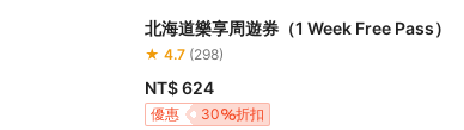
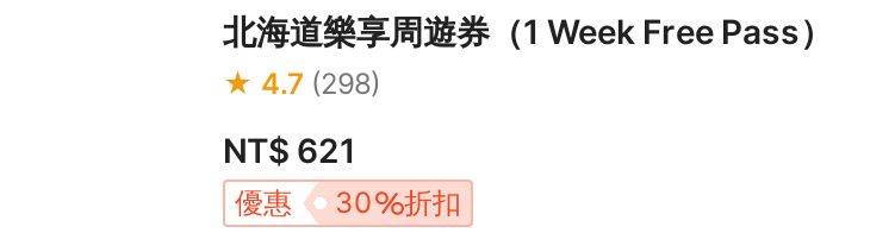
- NT$ 624
+ NT$ 621
